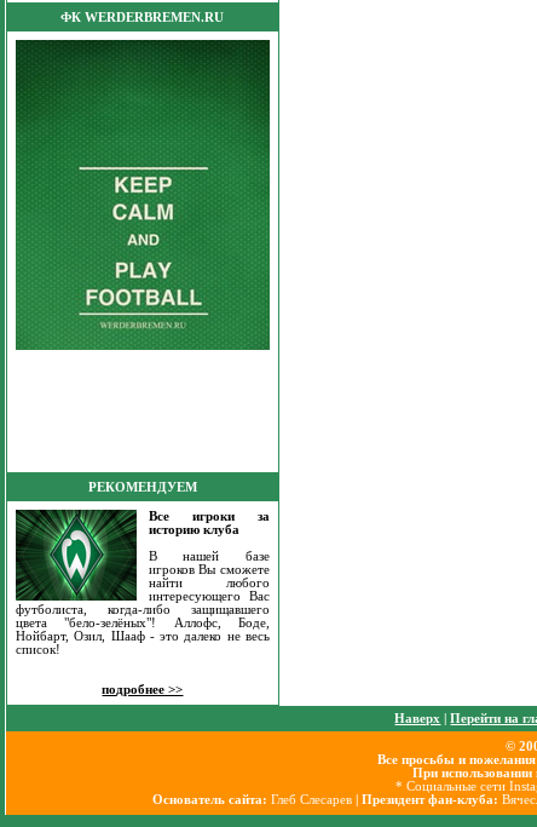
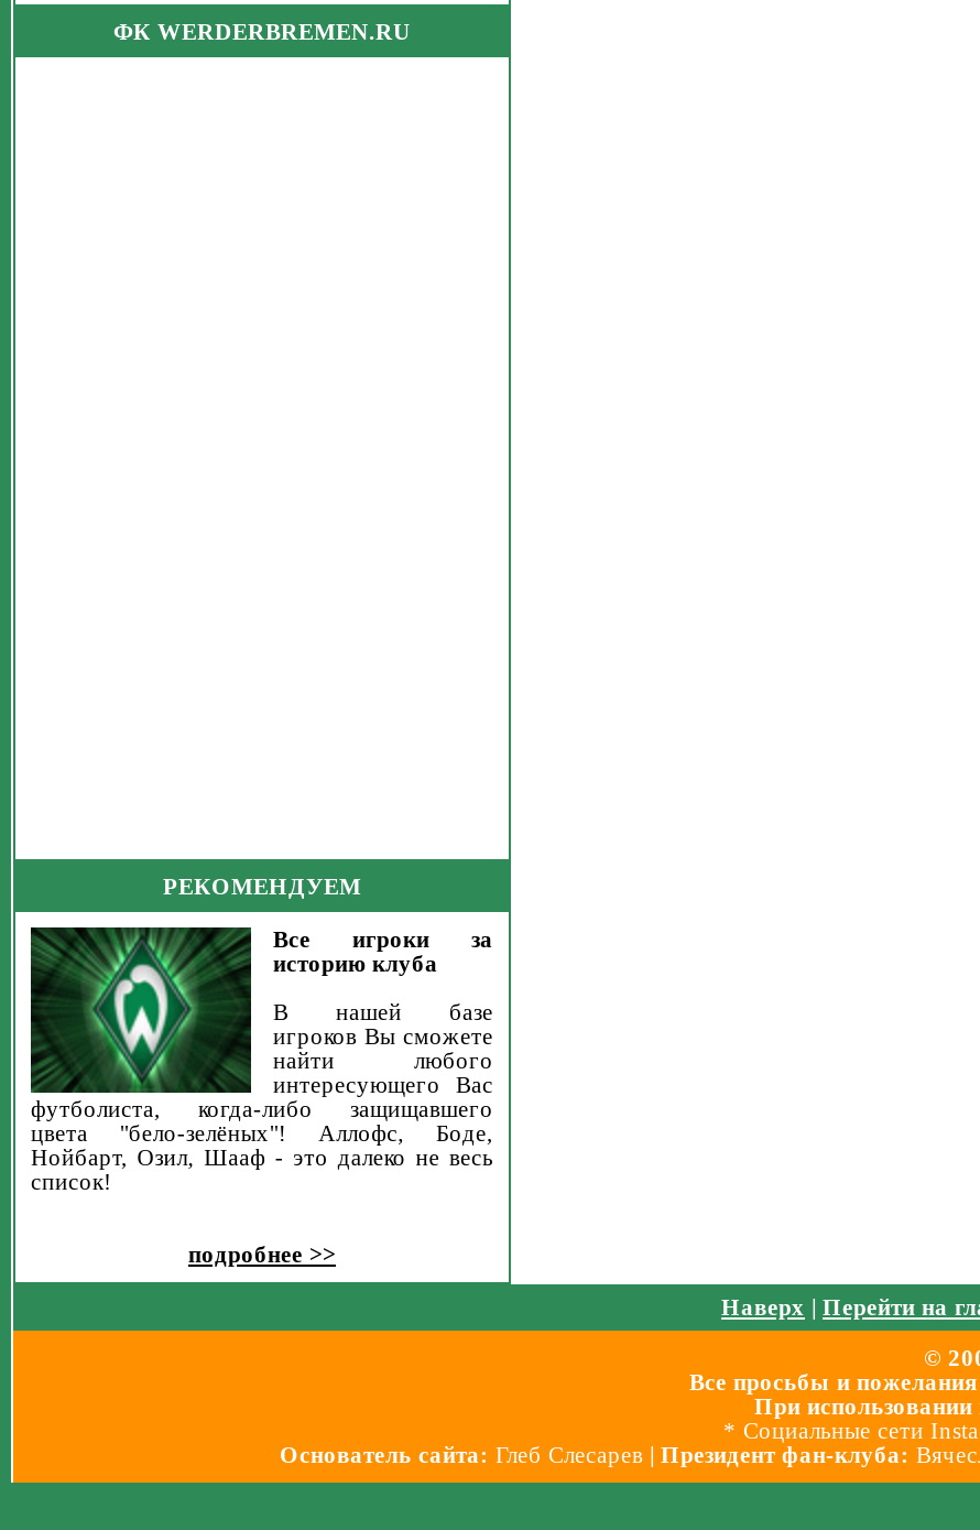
- [image]
